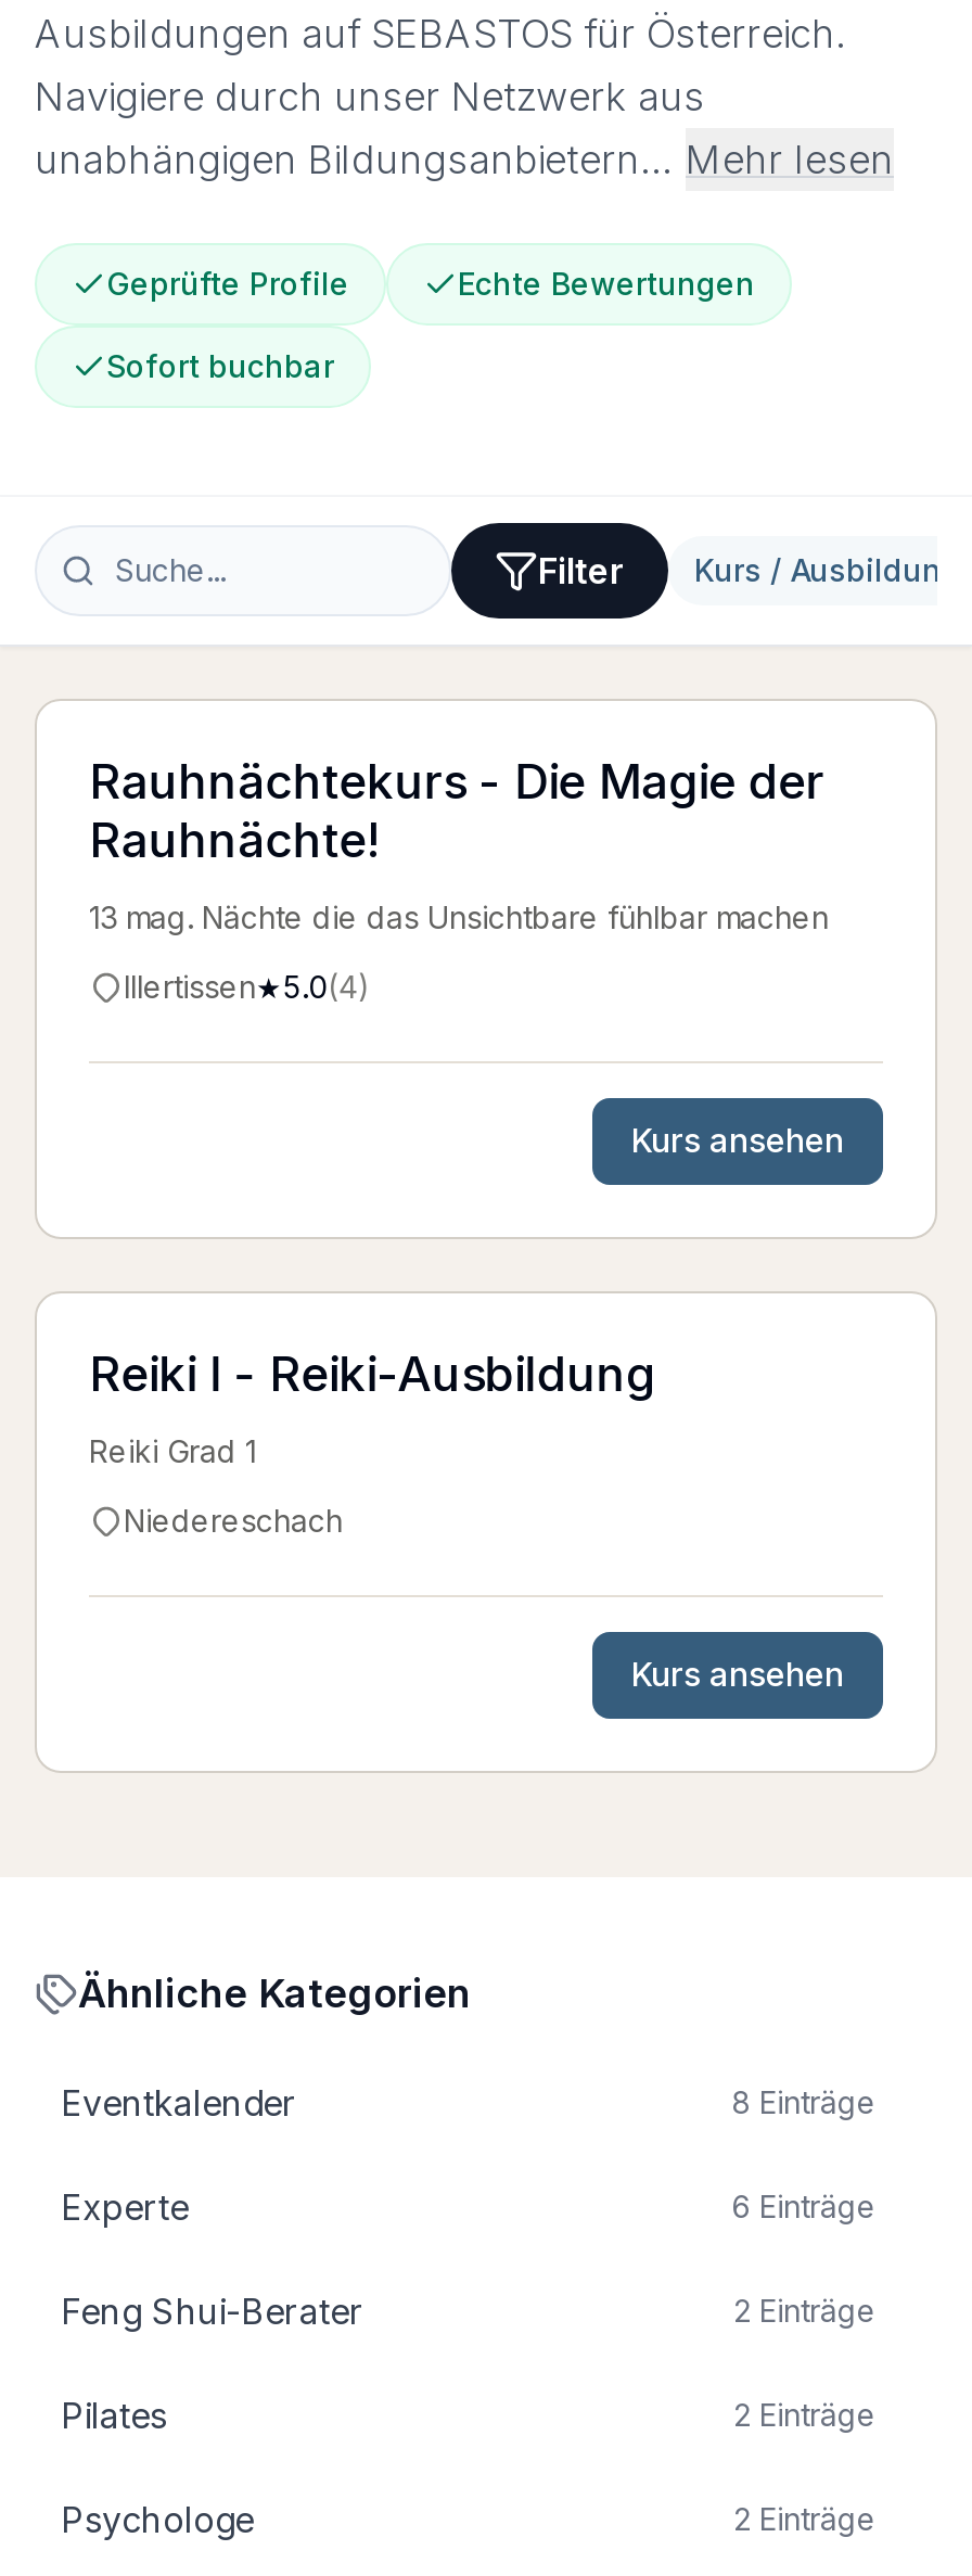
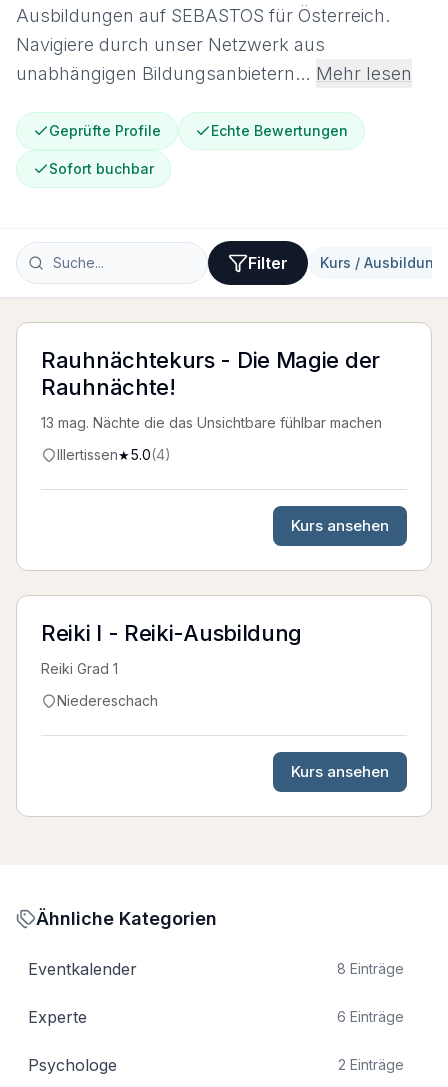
- Feng Shui-Berater
- 2 Einträge
- Pilates
- 2 Einträge
